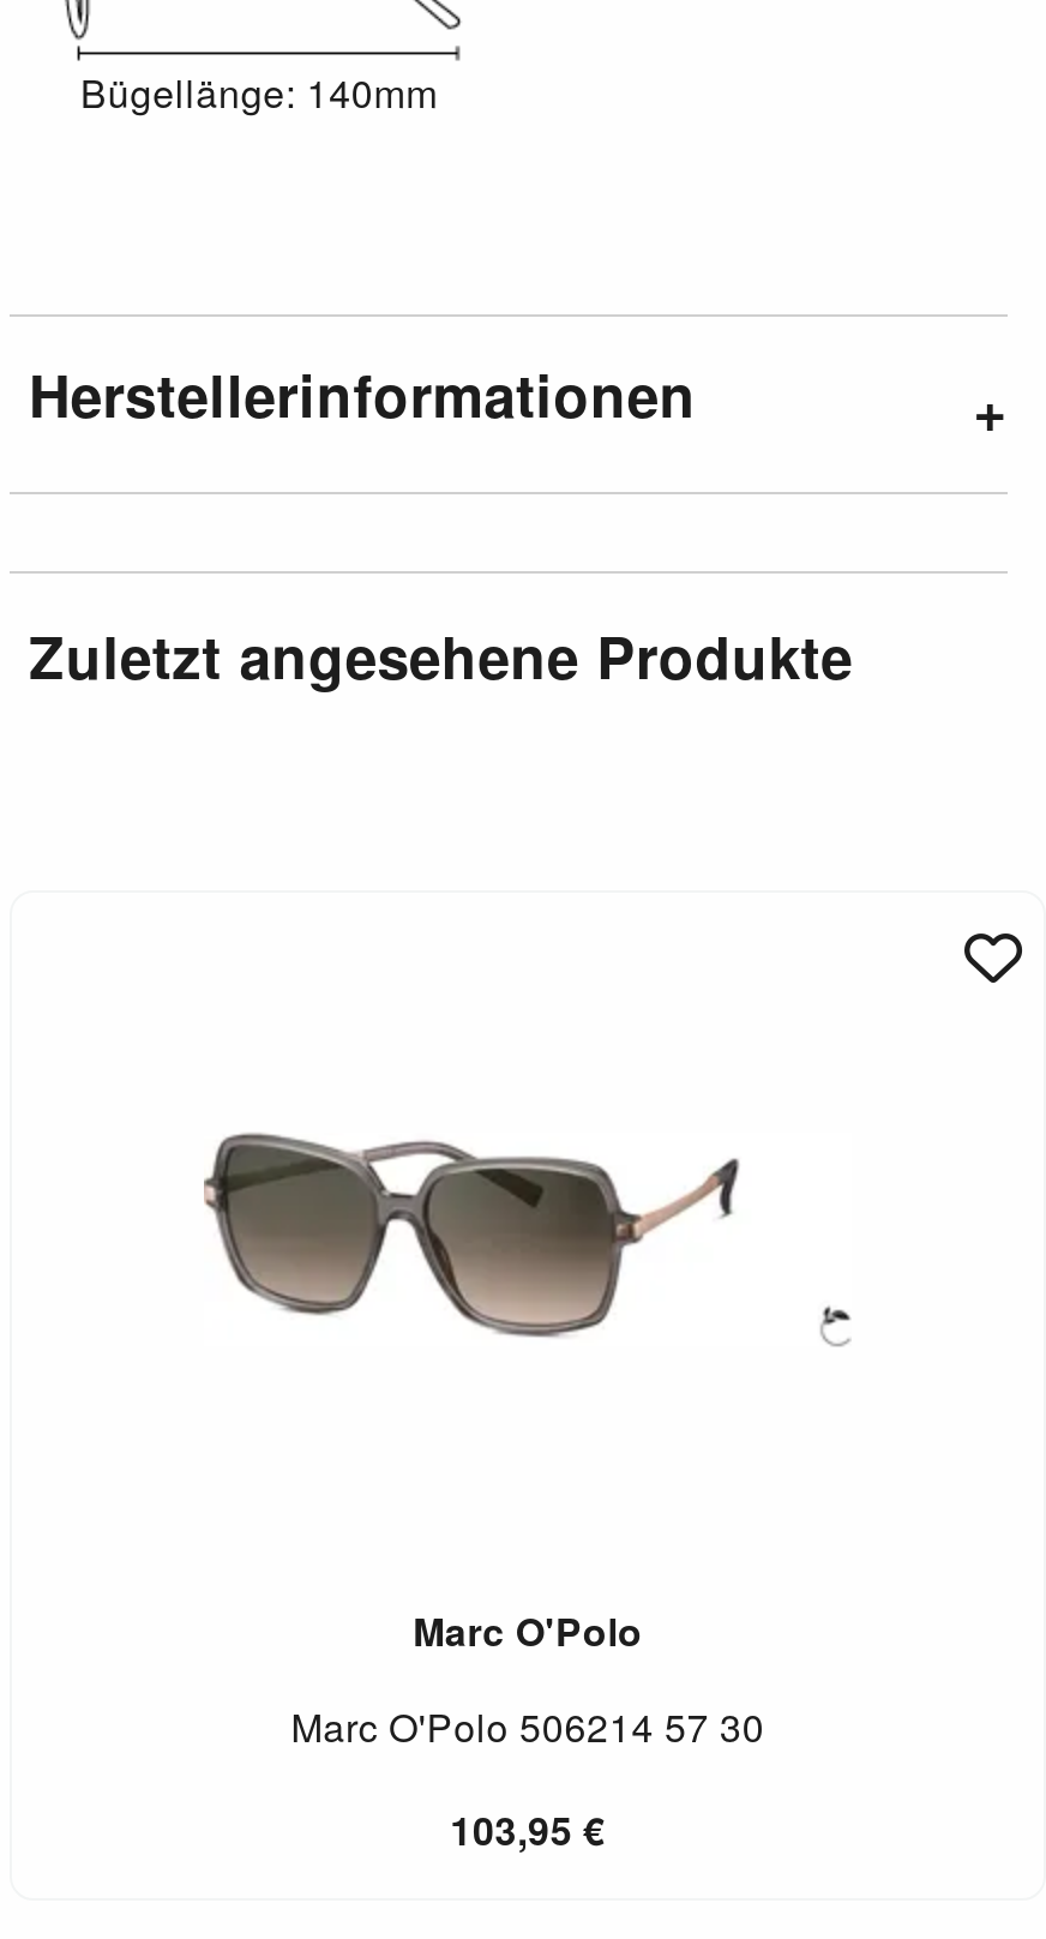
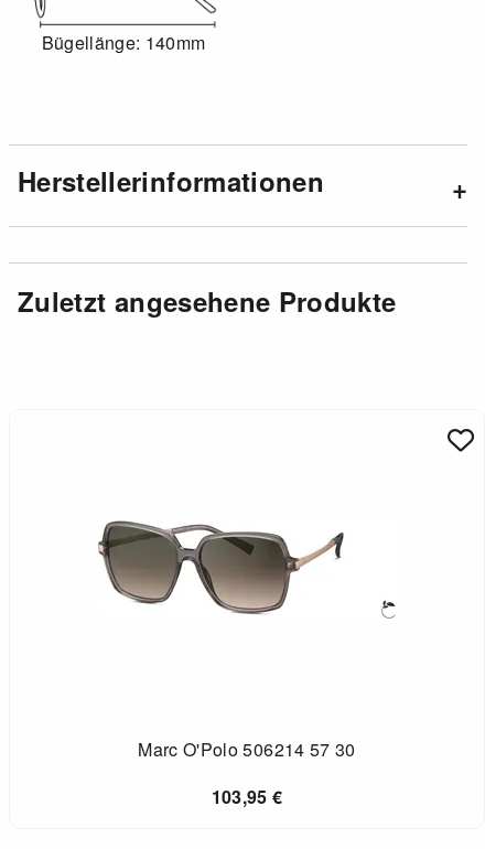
- Marc O'Polo
